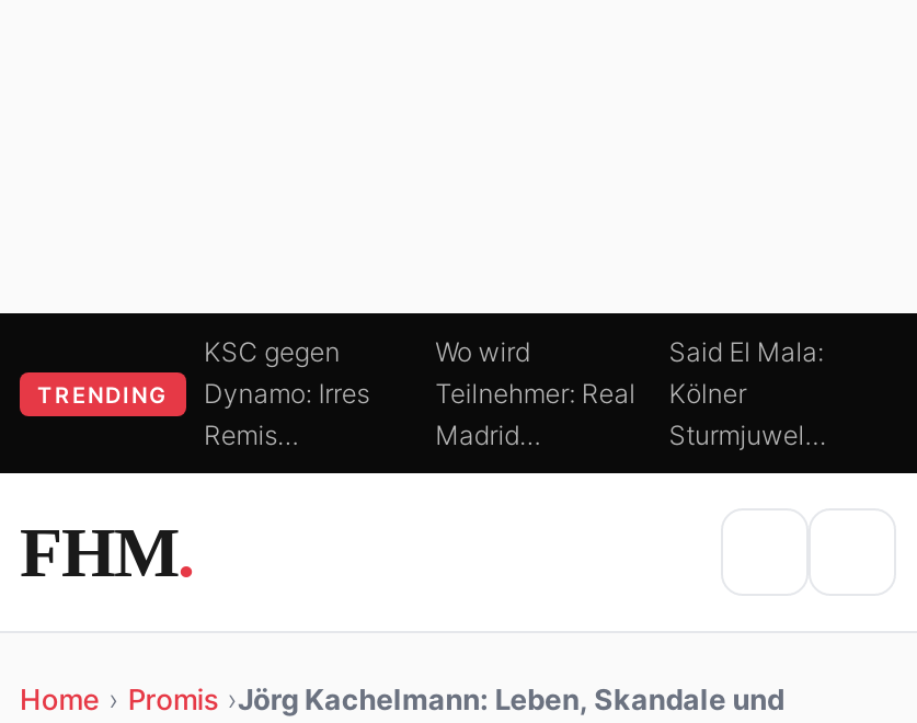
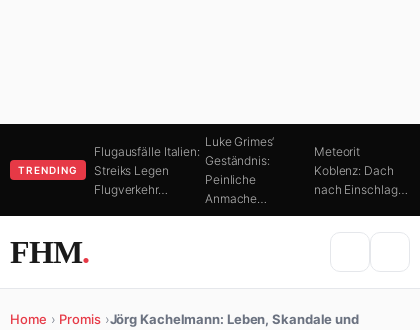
- KSC gegen
- Dynamo: Irres
- Remis…
+ Flugausfälle Italien:
+ Streiks Legen
+ Flugverkehr…

- Wo wird
- Teilnehmer: Real
- Madrid…
+ Luke Grimes‘
+ Geständnis:
+ Peinliche
+ Anmache…

- Said El Mala:
- Kölner
- Sturmjuwel…
+ Meteorit
+ Koblenz: Dach
+ nach Einschlag…
